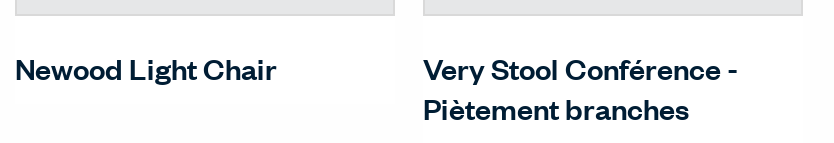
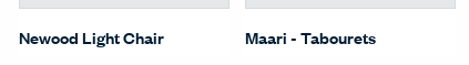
- Very Stool Conférence -
- Piètement branches
+ Maari - Tabourets
